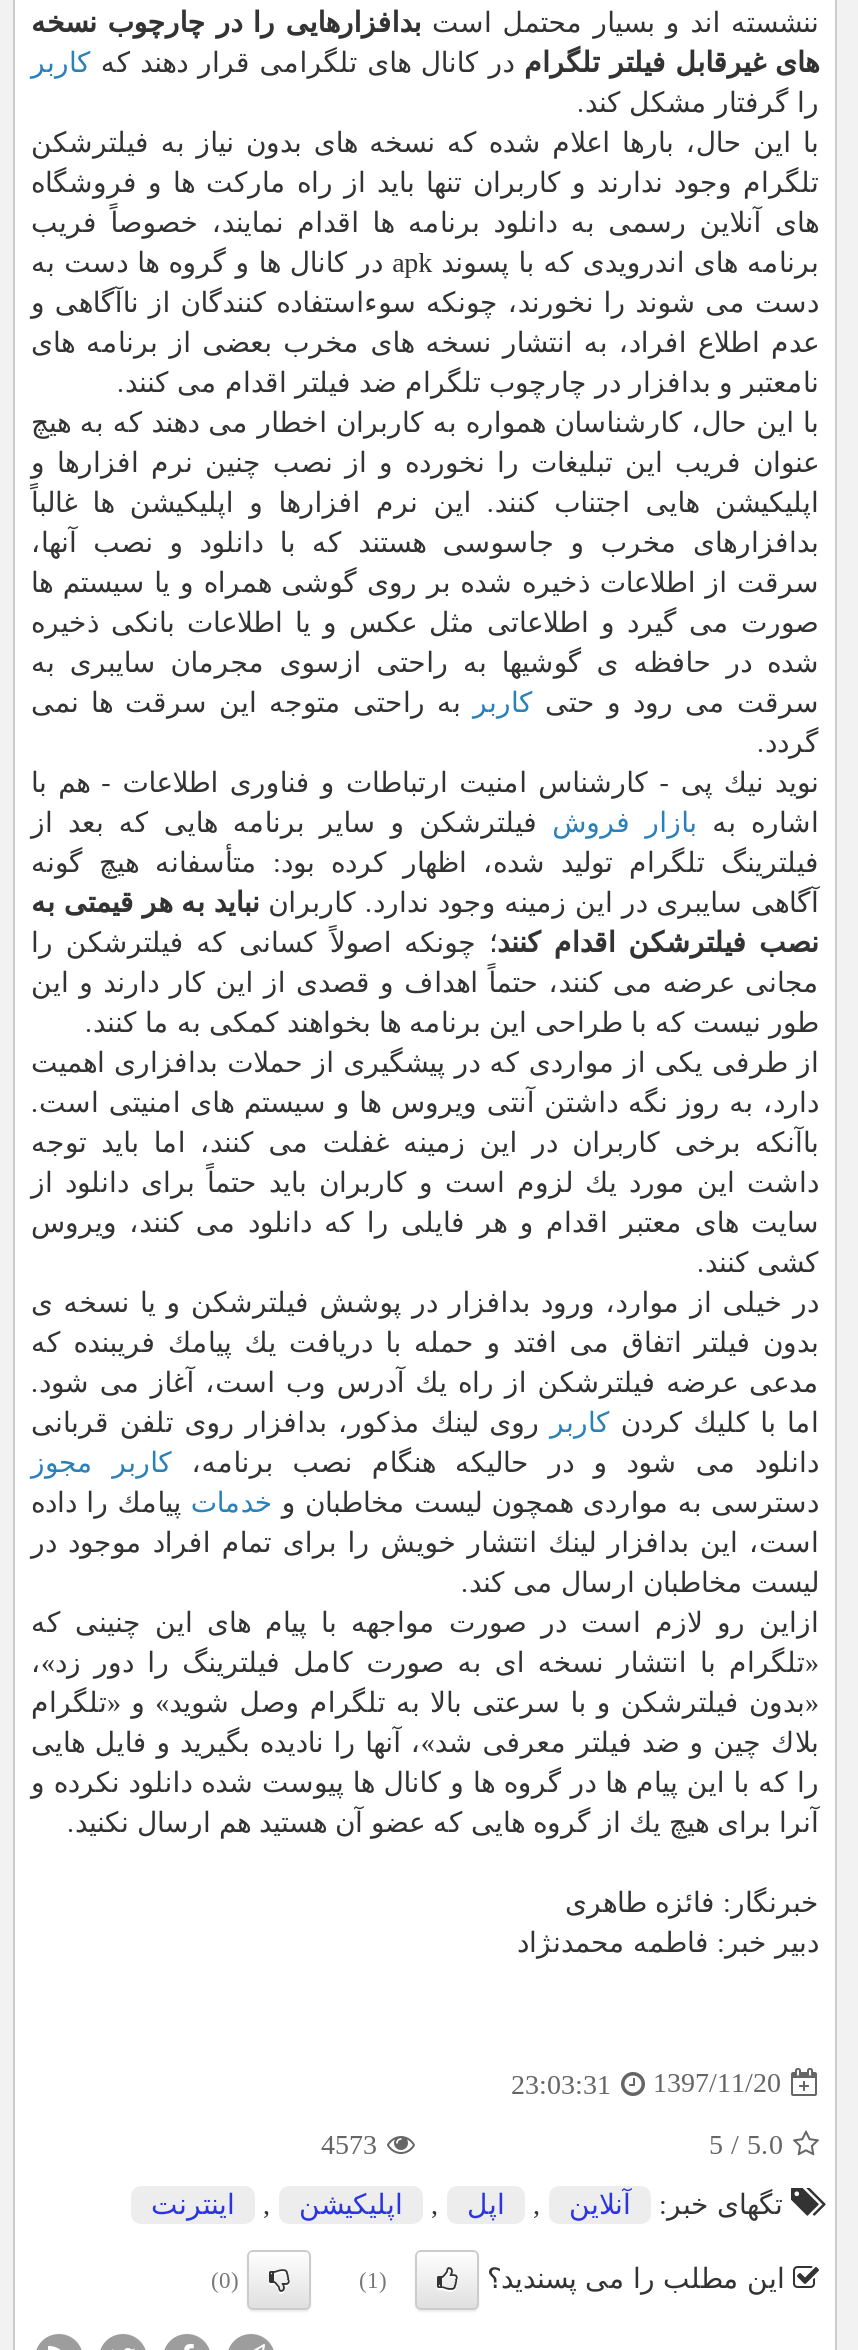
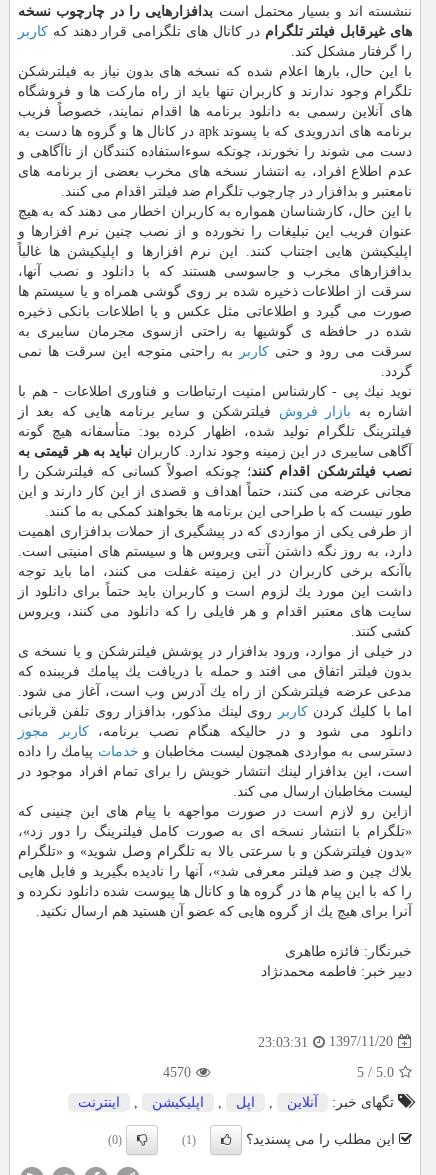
- 4573
+ 4570
